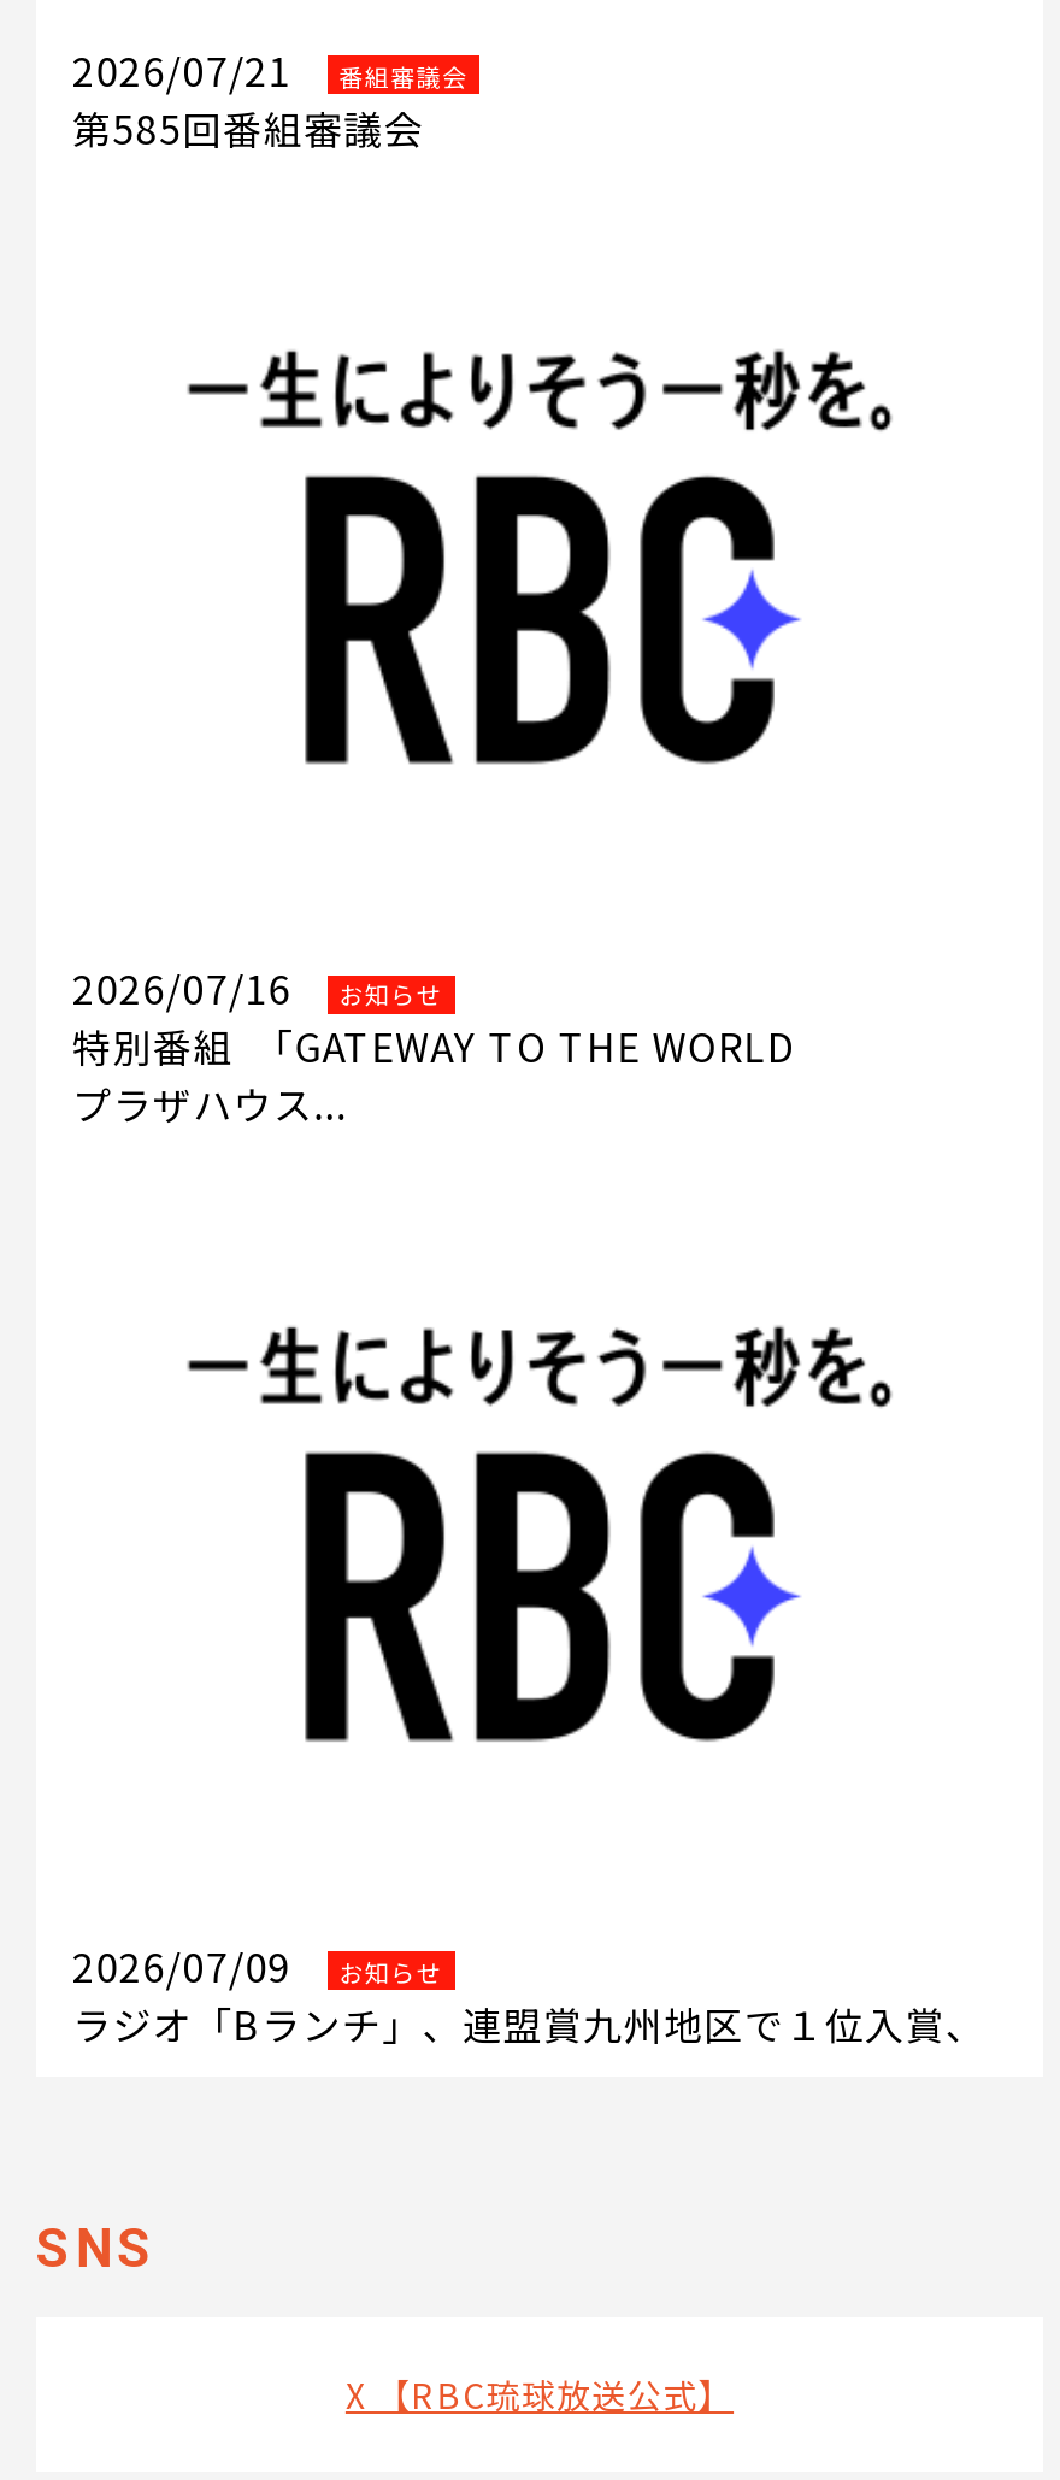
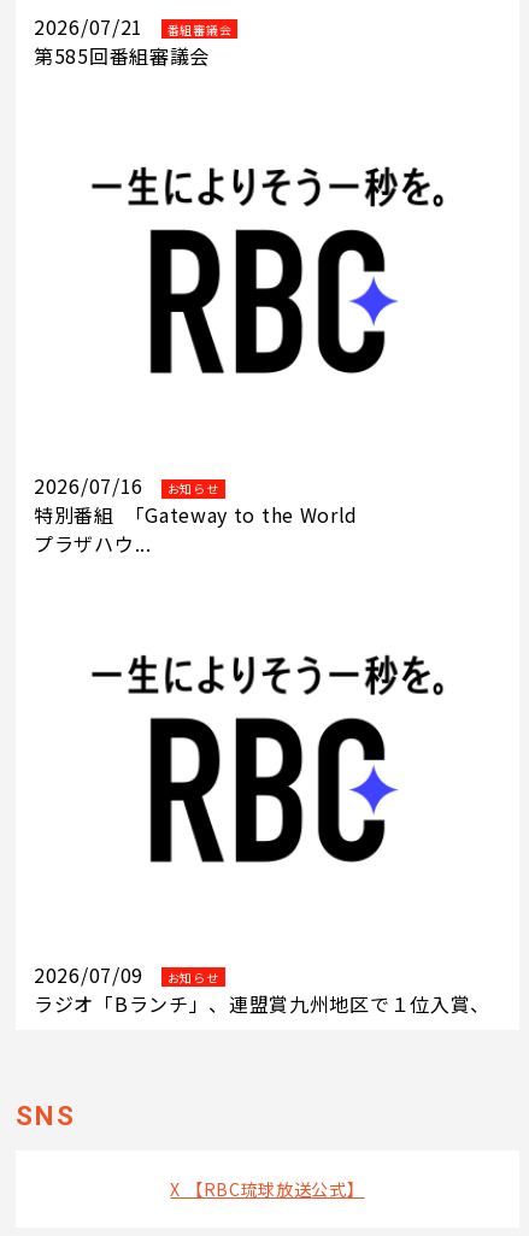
- 特別番組 ｢GATEWAY TO THE WORLD
- プラザハウス...
+ 特別番組 ｢Gateway to the World
+ プラザハウ...
